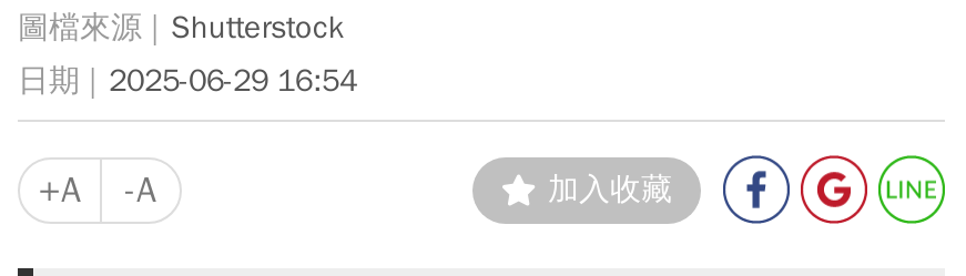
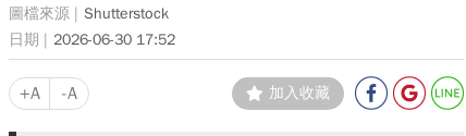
- 2025-06-29 16:54
+ 2026-06-30 17:52
